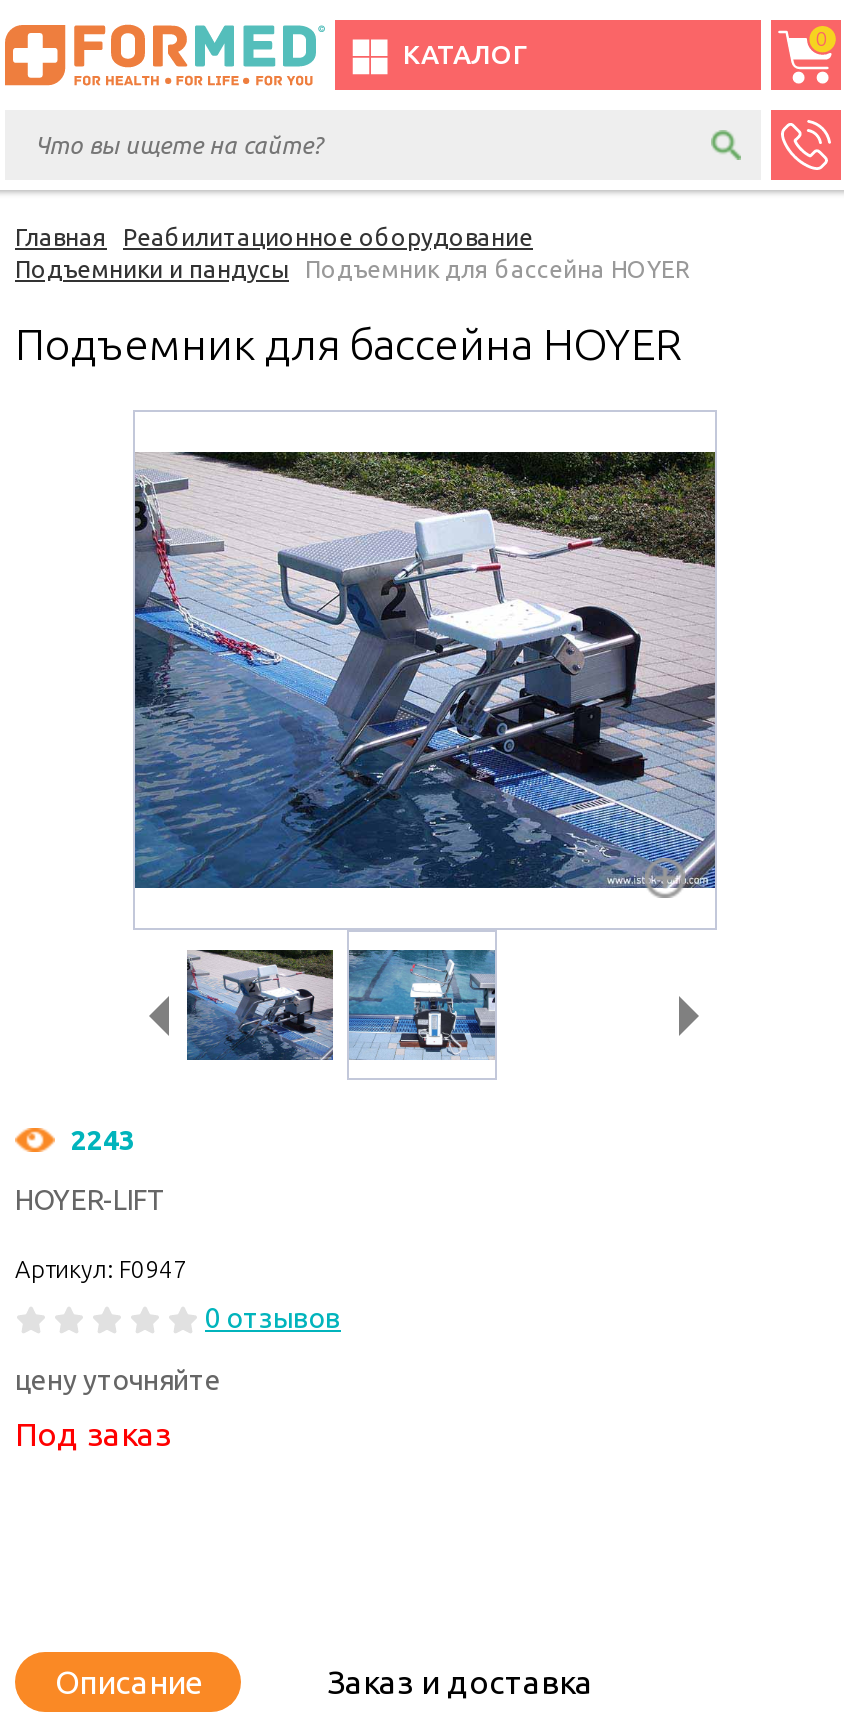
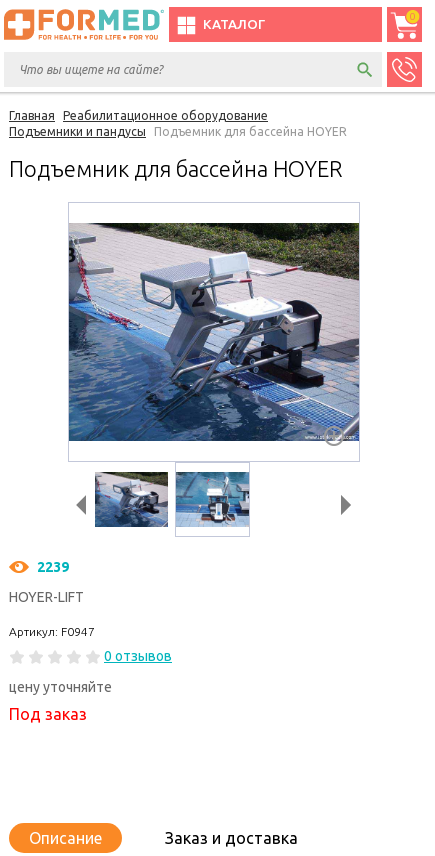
- 2243
+ 2239
